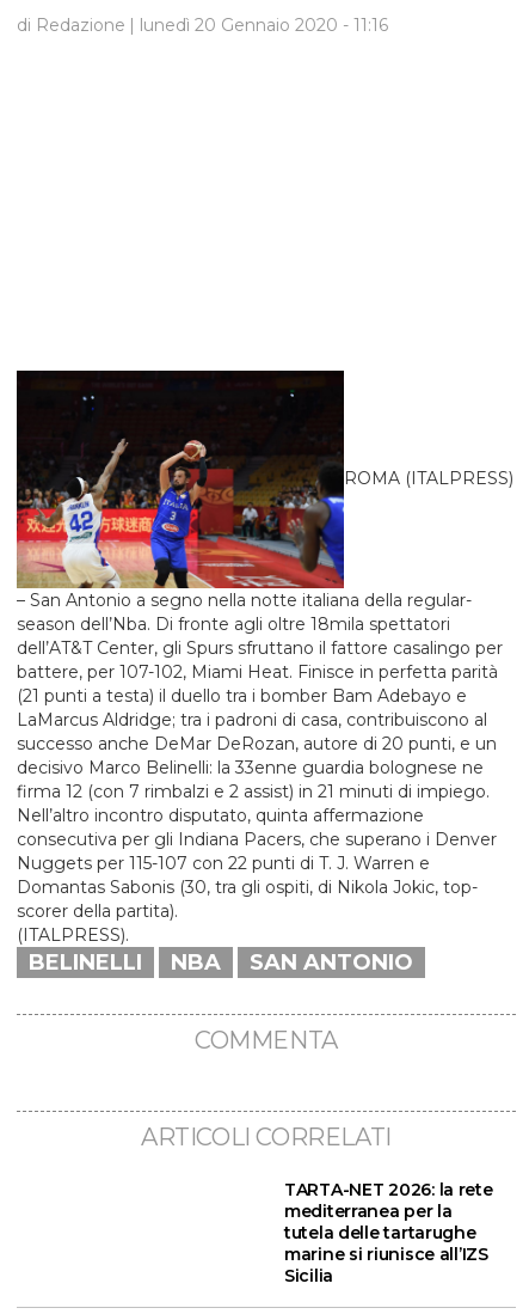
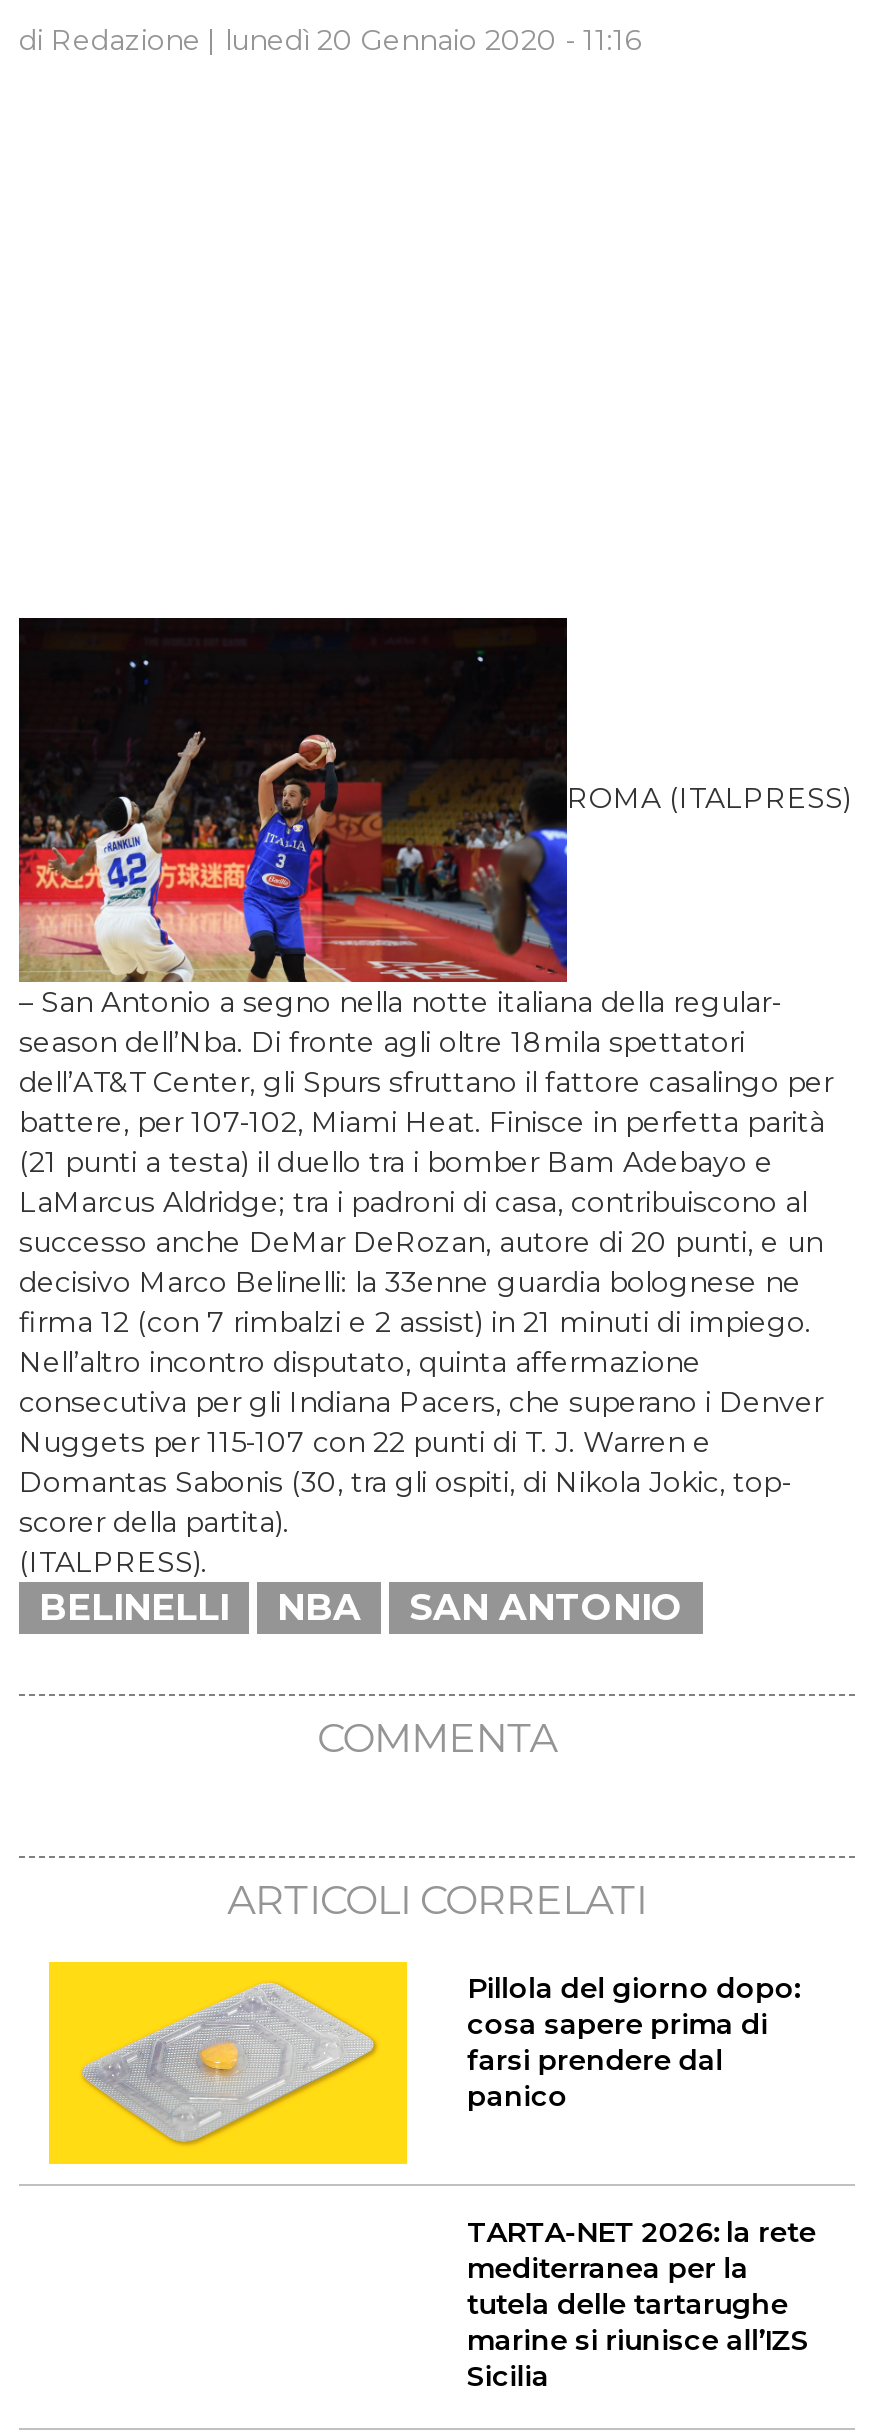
+ [image]
+ Pillola del giorno dopo:
+ cosa sapere prima di
+ farsi prendere dal
+ panico
